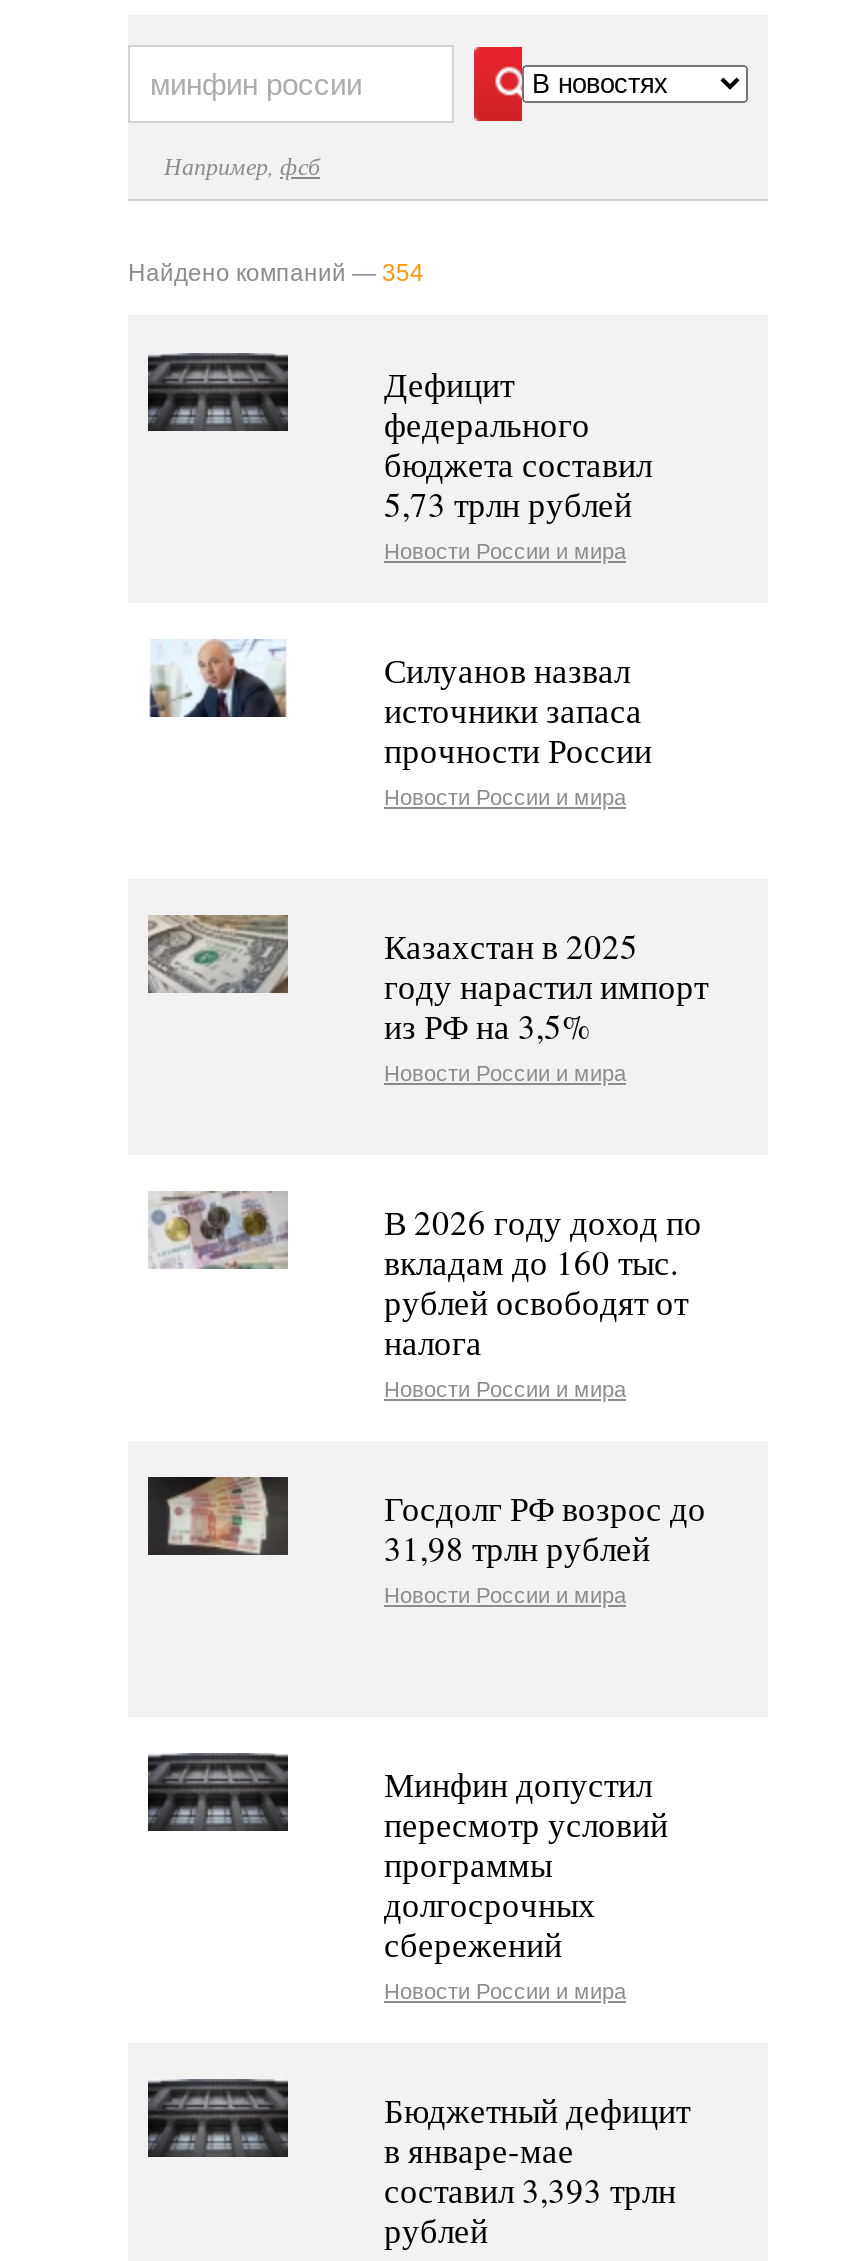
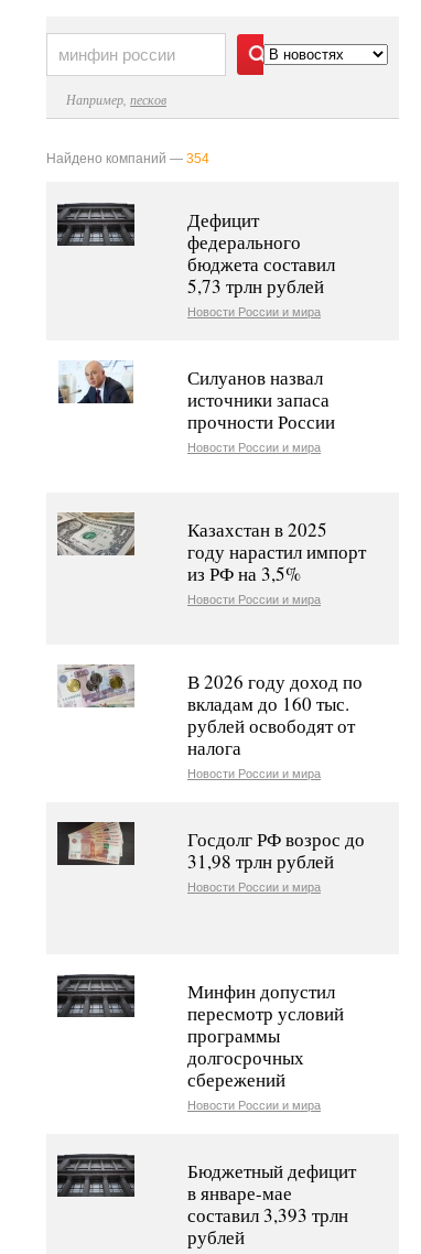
- Например, фсб
+ Например, песков
